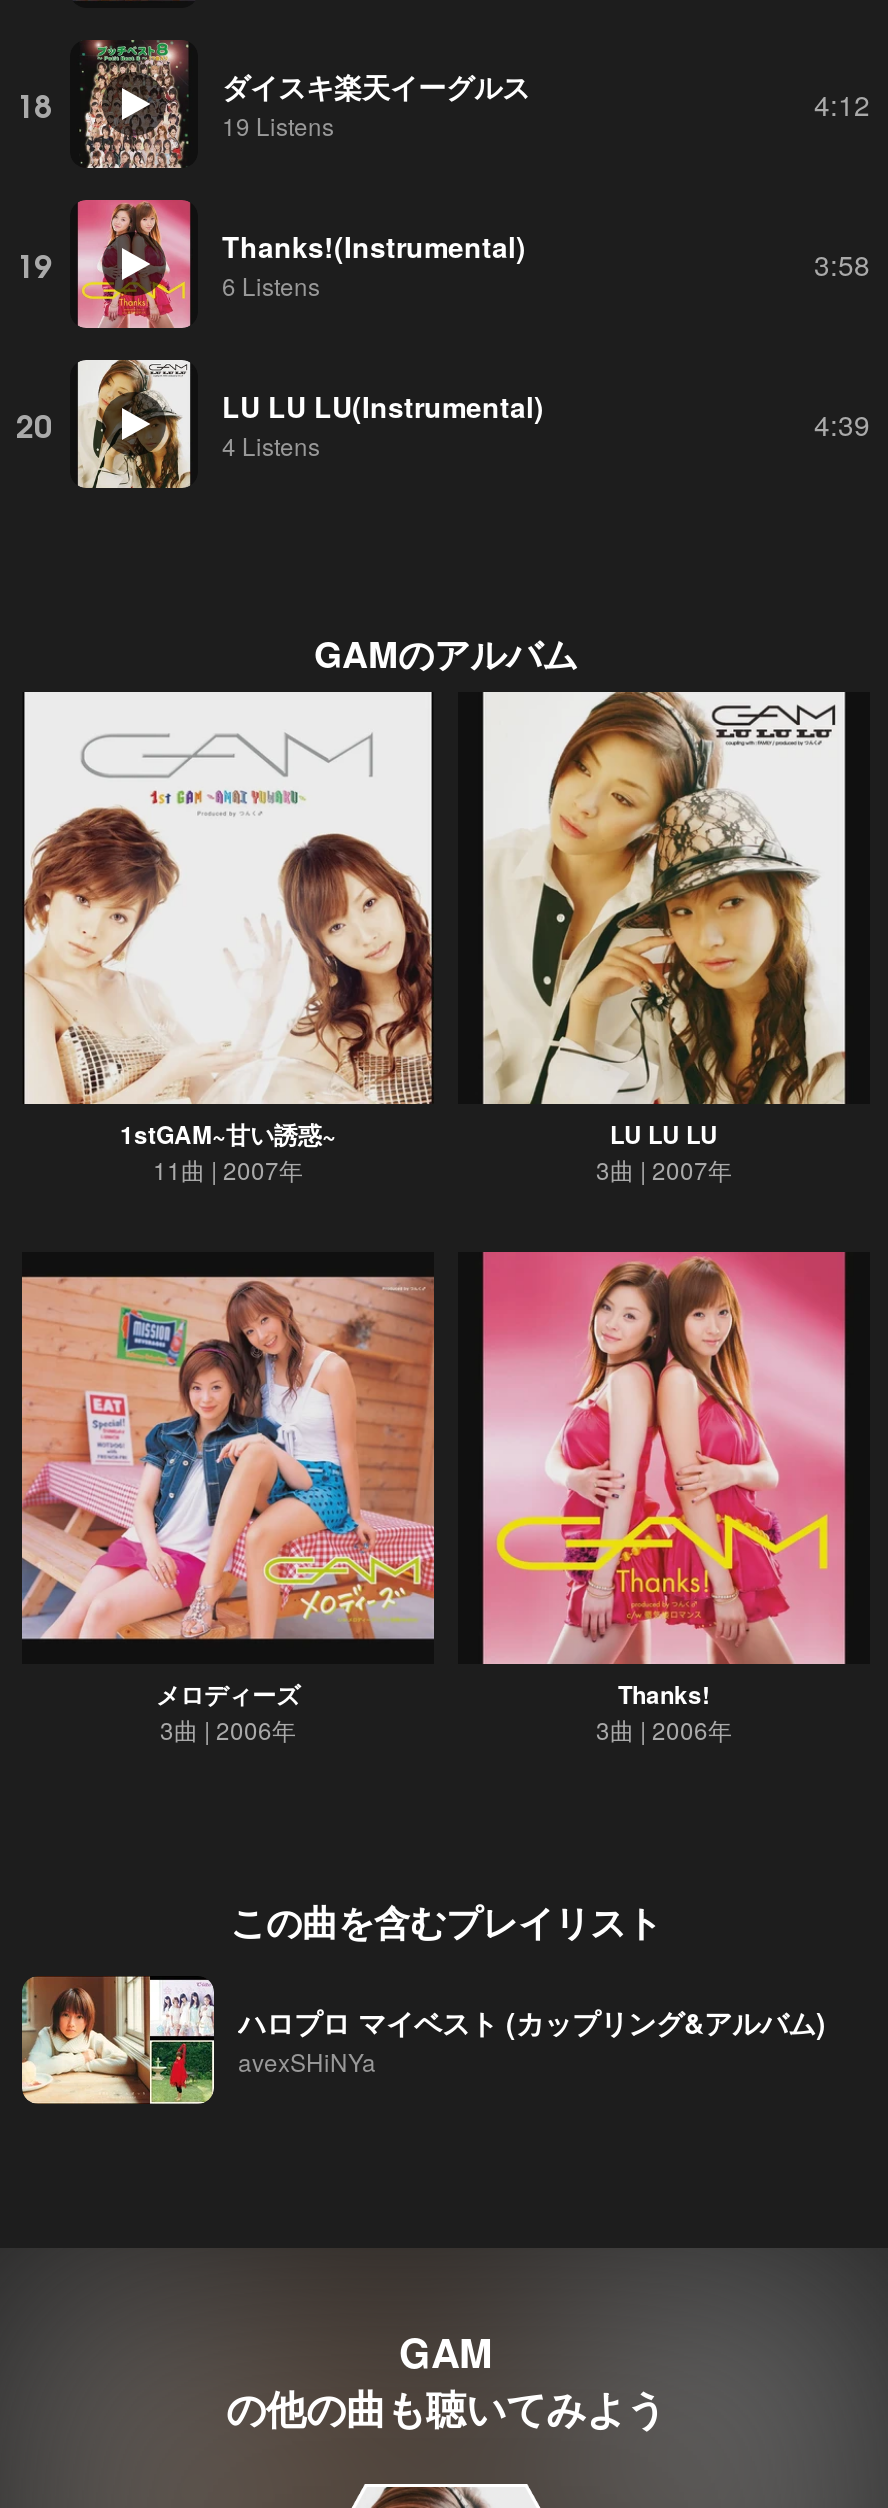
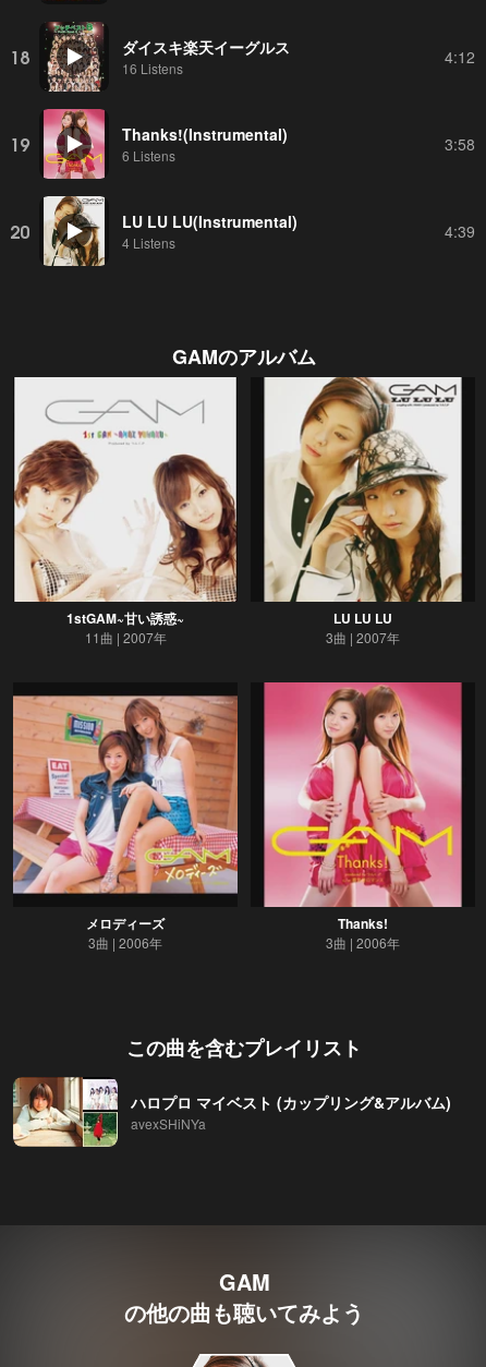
- 19 Listens
+ 16 Listens
